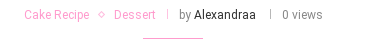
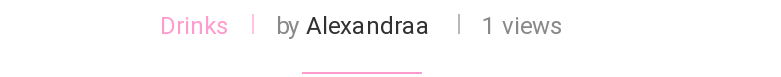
- Cake Recipe
- Dessert
+ Drinks

- 0 views
+ 1 views
